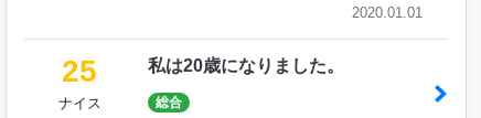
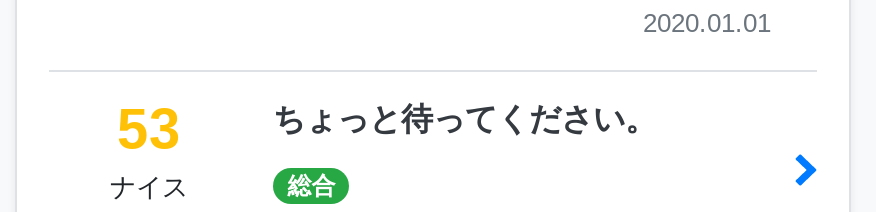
- 25
+ 53

- 私は20歳になりました。
+ ちょっと待ってください。
